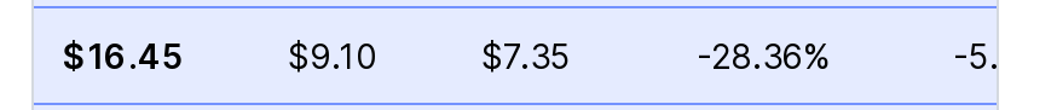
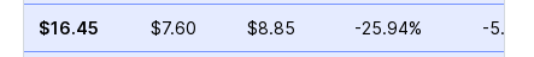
- $9.10
+ $7.60

- $7.35
+ $8.85

- -28.36%
+ -25.94%
